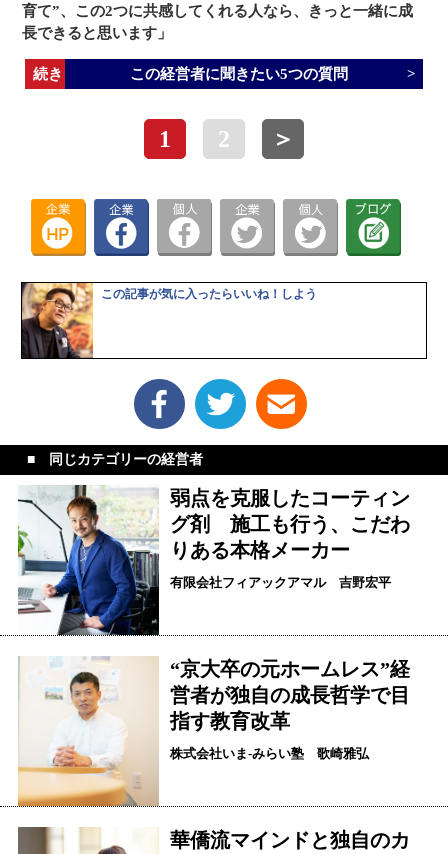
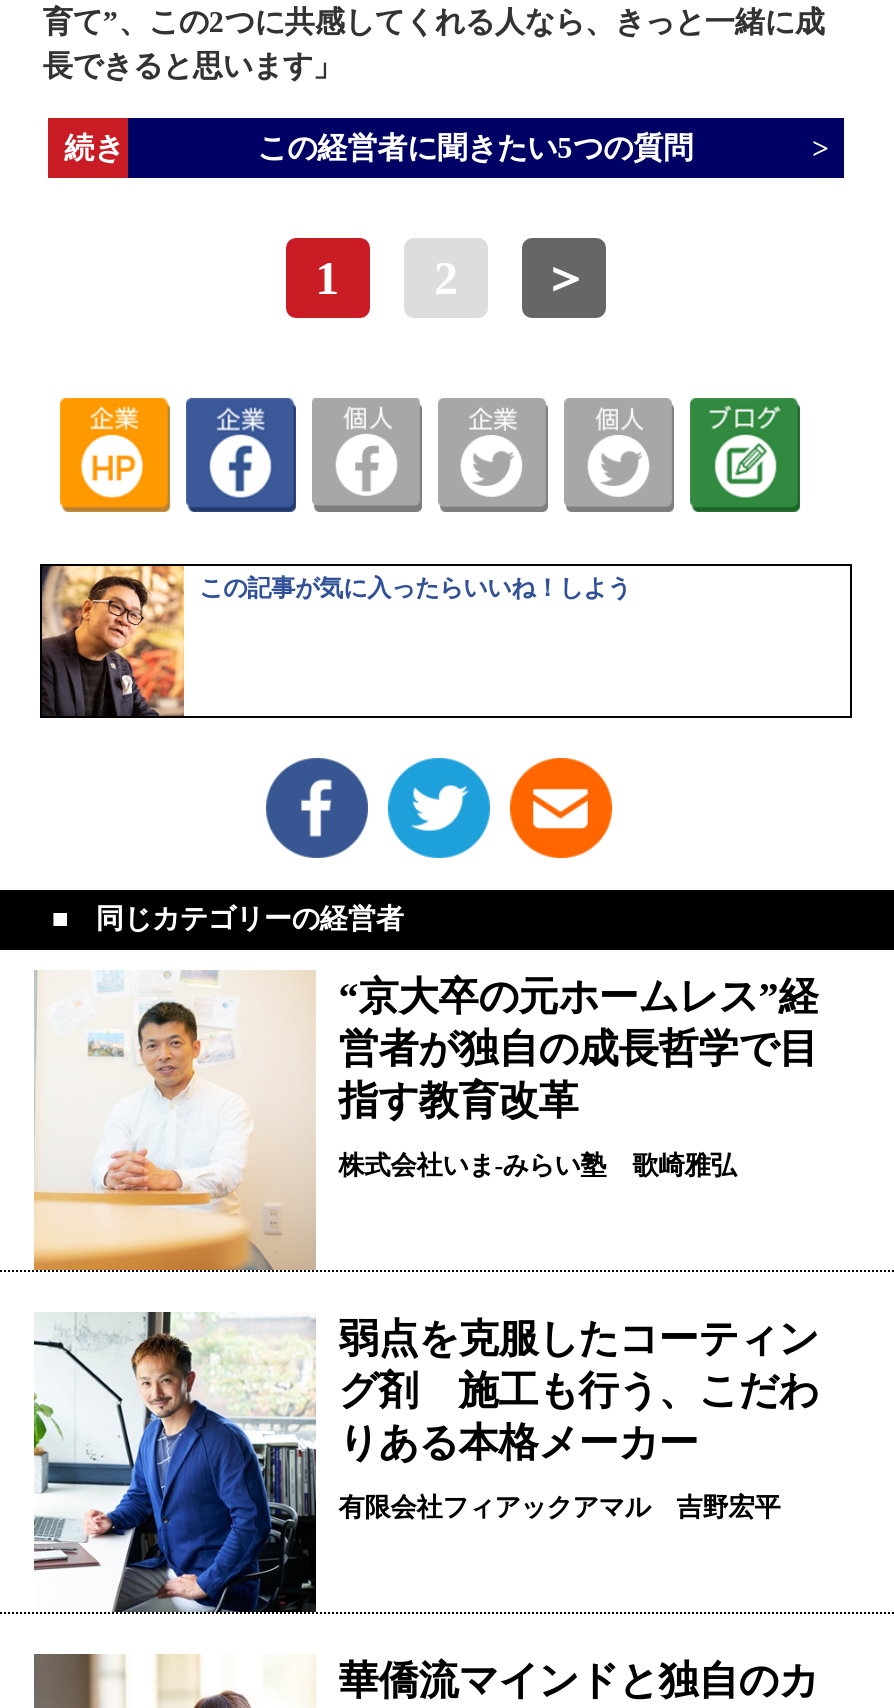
moved down: [image] | 弱点を克服したコーティン | グ剤 施工も行う、こだわ | りある本格メーカー | 有限会社フィアックアマル 吉野宏平

moved up: [image] | “京大卒の元ホームレス”経 | 営者が独自の成長哲学で目 | 指す教育改革 | 株式会社いま-みらい塾 歌崎雅弘
